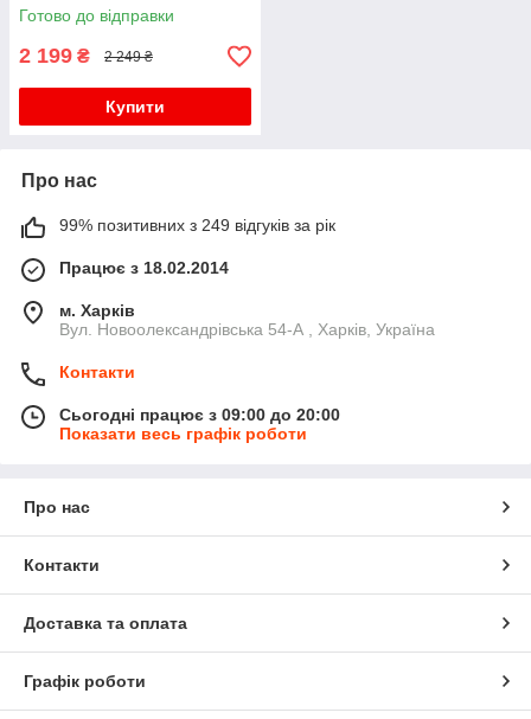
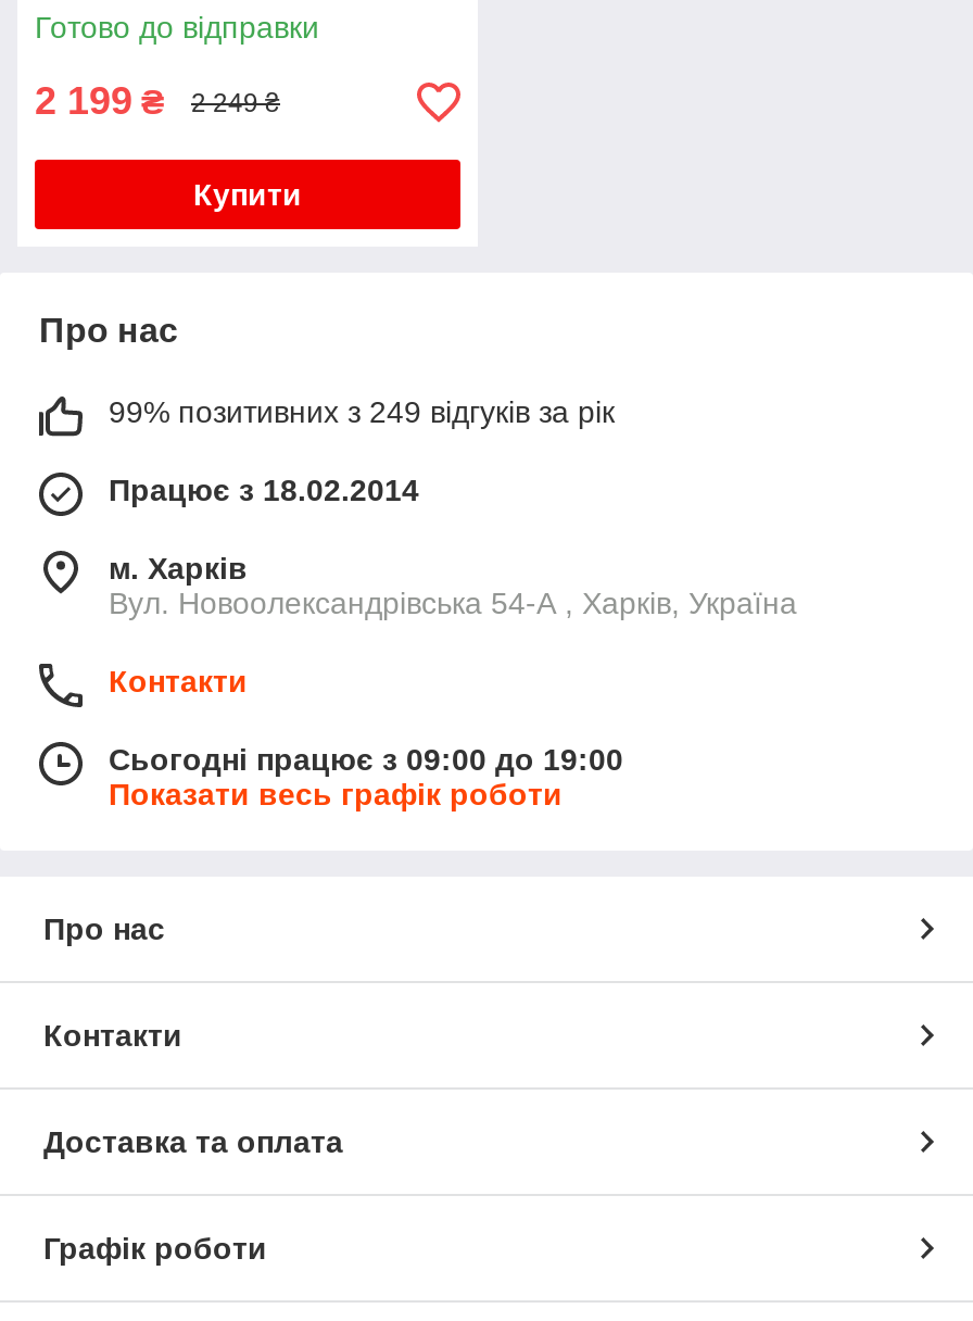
- Сьогодні працює з 09:00 до 20:00
+ Сьогодні працює з 09:00 до 19:00
